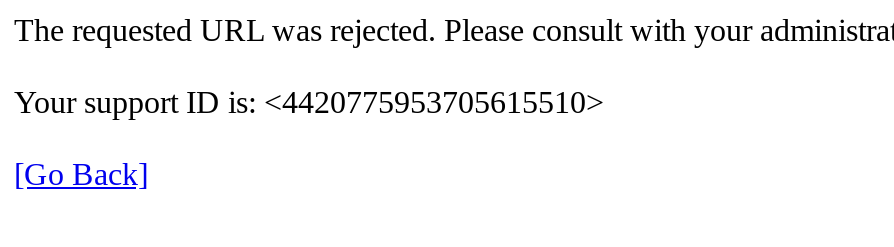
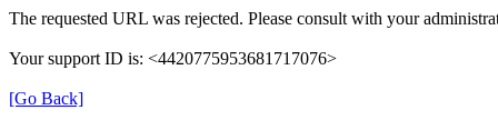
- Your support ID is: <4420775953705615510>
+ Your support ID is: <4420775953681717076>
